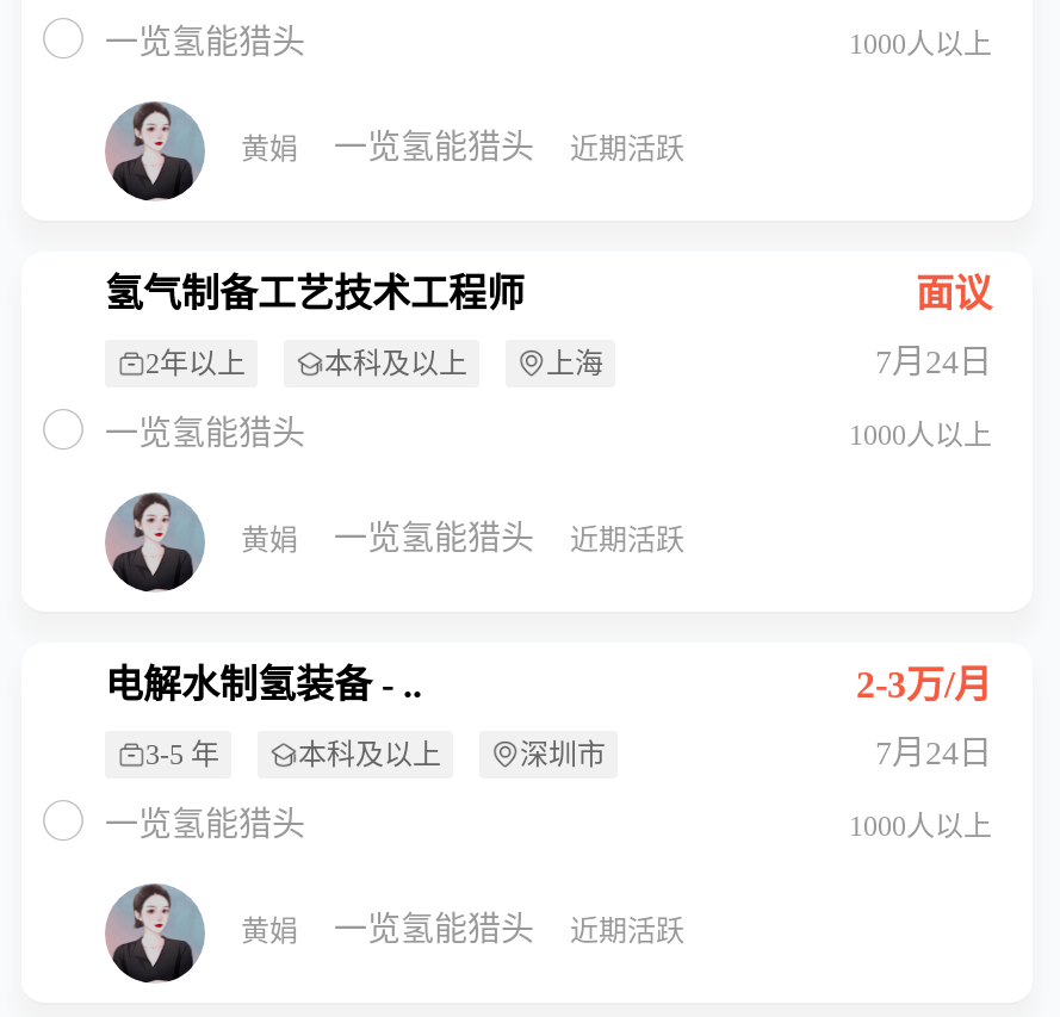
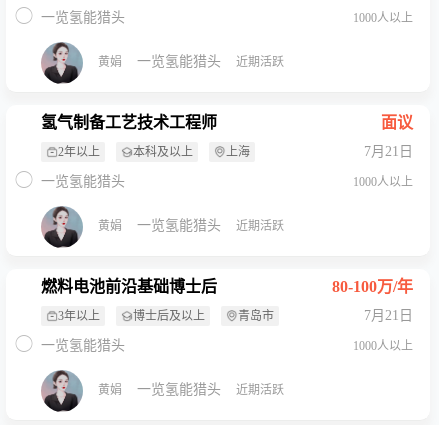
- 7月24日
+ 7月21日

- 电解水制氢装备 - ..
- 2-3万/月
+ 燃料电池前沿基础博士后
+ 80-100万/年

- 3-5 年
- 本科及以上
- 深圳市
- 7月24日
+ 3年以上
+ 博士后及以上
+ 青岛市
+ 7月21日
